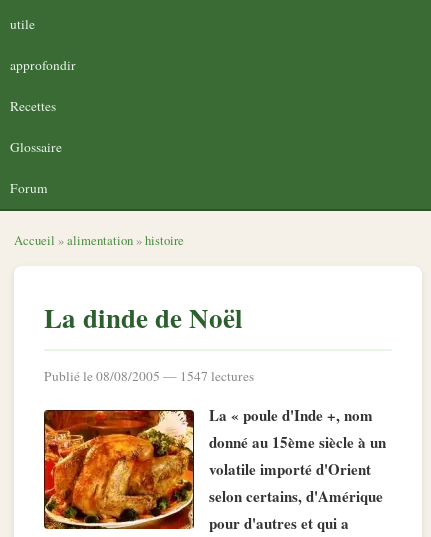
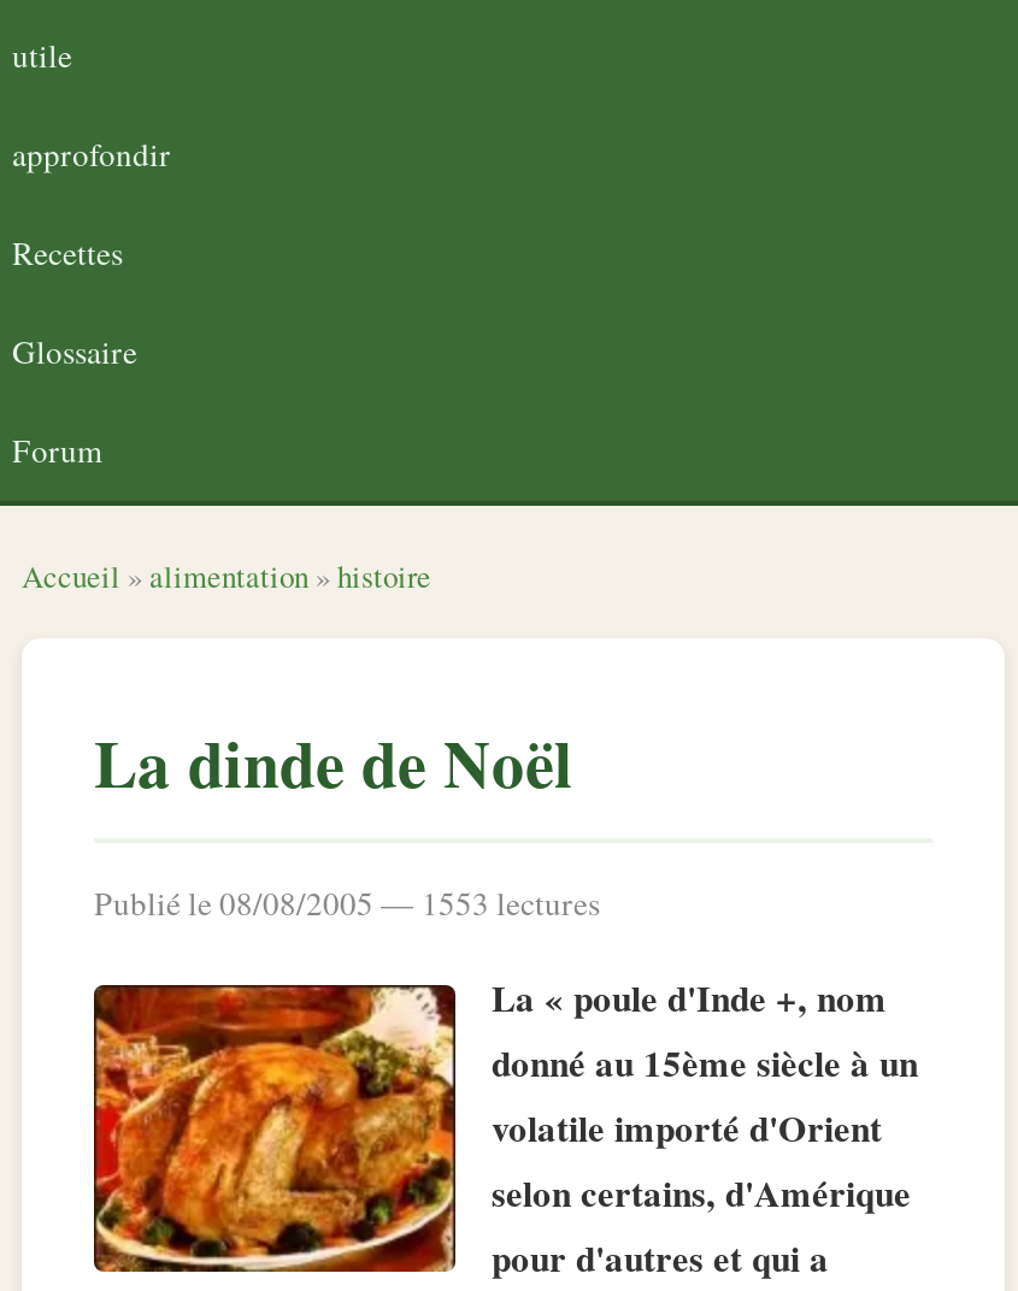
- Publié le 08/08/2005 — 1547 lectures
+ Publié le 08/08/2005 — 1553 lectures
